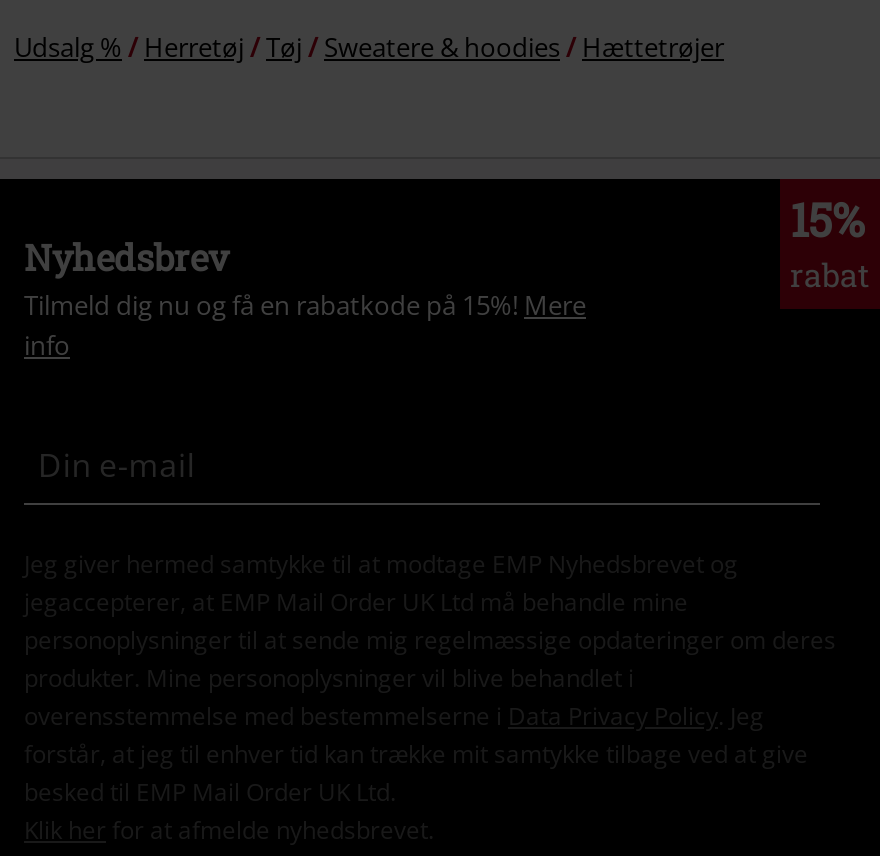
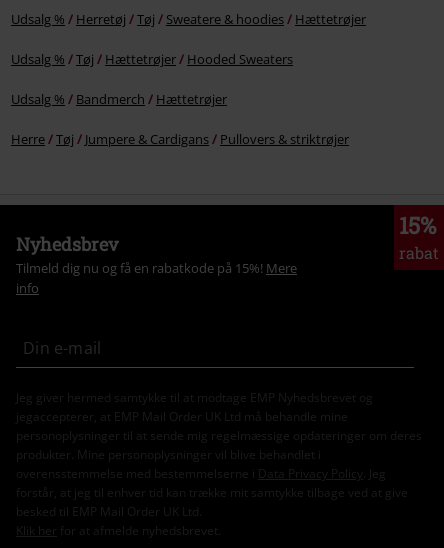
+ Udsalg %
+ Tøj
+ Hættetrøjer
+ Hooded Sweaters
+ Udsalg %
+ Bandmerch
+ Hættetrøjer
+ Herre
+ Tøj
+ Jumpere & Cardigans
+ Pullovers & striktrøjer
